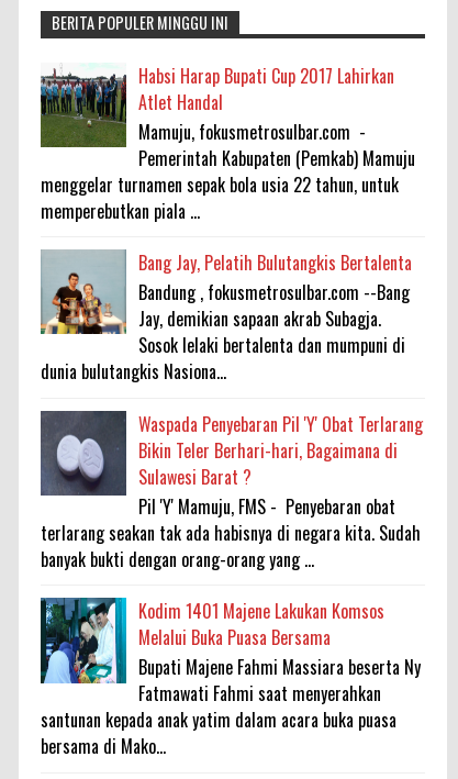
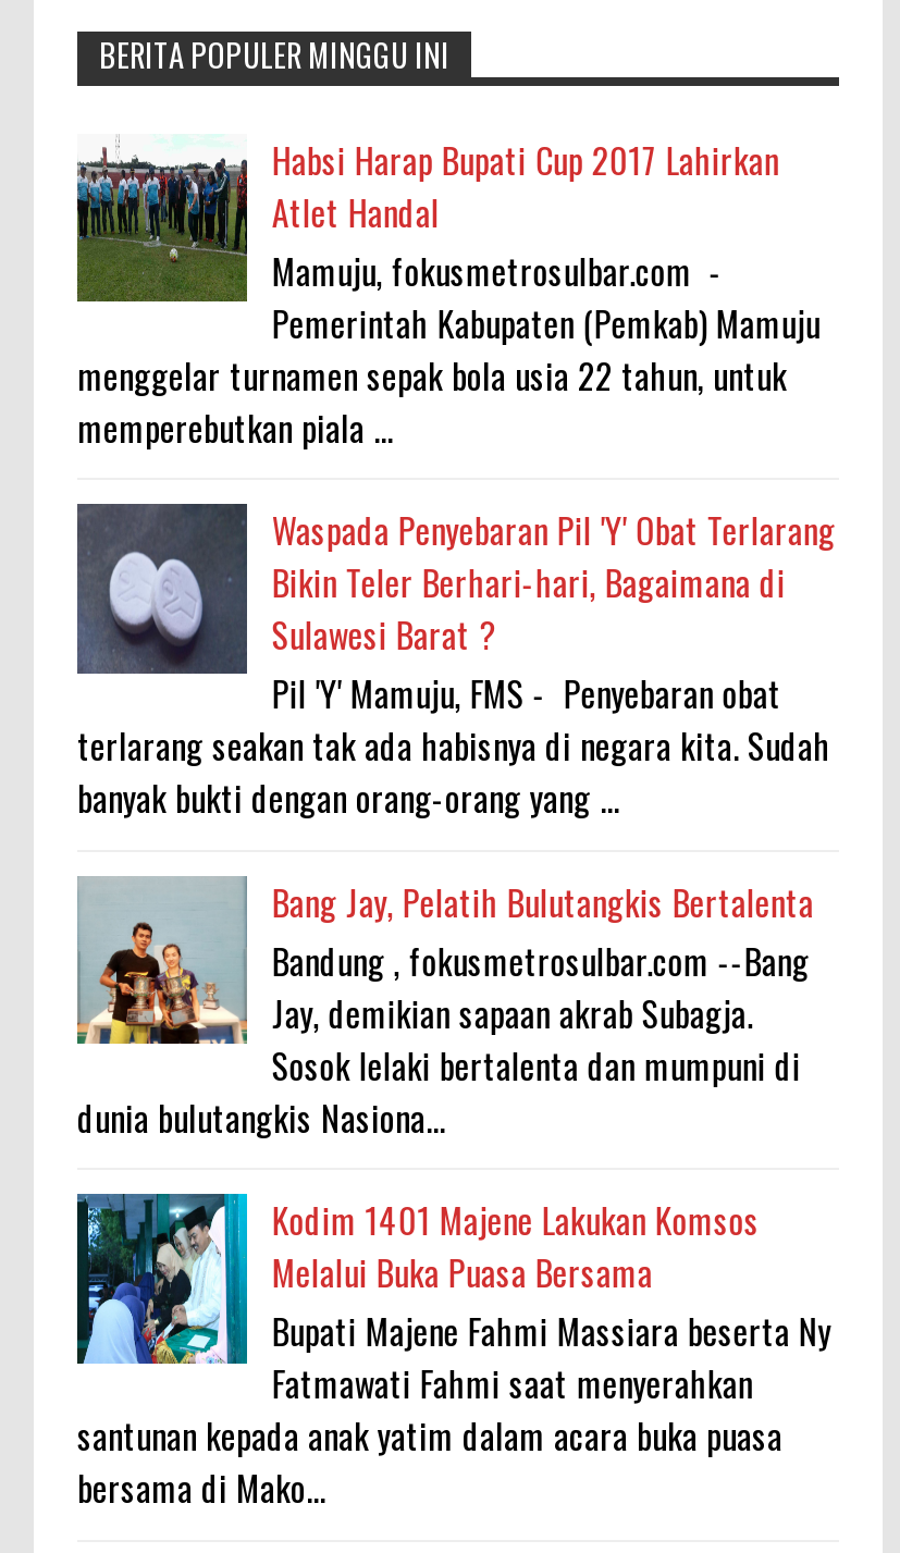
moved down: [image] | Bang Jay, Pelatih Bulutangkis Bertalenta | Bandung , fokusmetrosulbar.com --Bang | Jay, demikian sapaan akrab Subagja. | Sosok lelaki bertalenta dan mumpuni di | dunia bulutangkis Nasiona...

moved up: [image] | Waspada Penyebaran Pil 'Y' Obat Terlarang | Bikin Teler Berhari-hari, Bagaimana di | Sulawesi Barat ? | Pil 'Y' Mamuju, FMS - Penyebaran obat | terlarang seakan tak ada habisnya di negara kita. Sudah | banyak bukti dengan orang-orang yang ...
